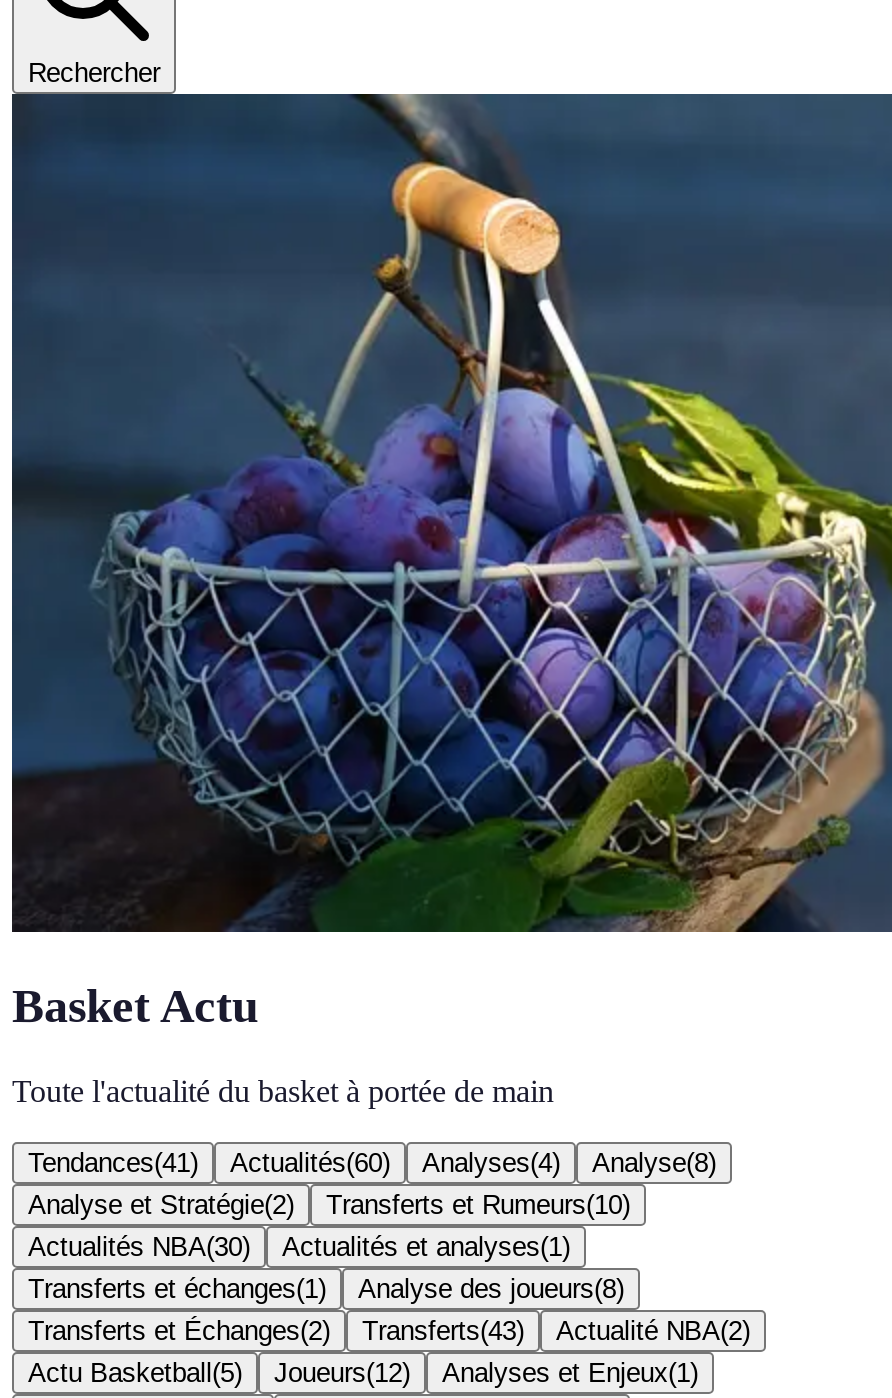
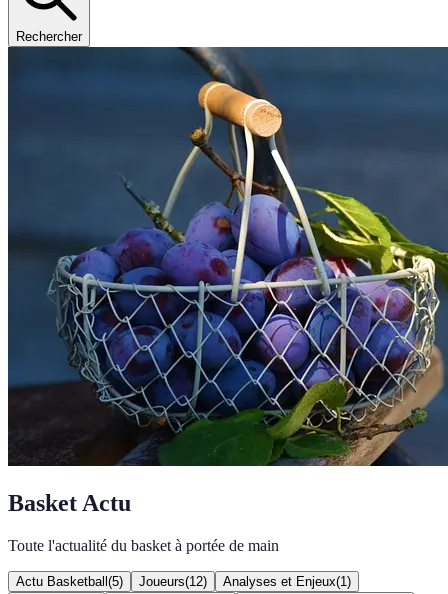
- Tendances(41)
- Actualités(60)
- Analyses(4)
- Analyse(8)
- Analyse et Stratégie(2)
- Transferts et Rumeurs(10)
- Actualités NBA(30)
- Actualités et analyses(1)
- Transferts et échanges(1)
- Analyse des joueurs(8)
- Transferts et Échanges(2)
- Transferts(43)
- Actualité NBA(2)
